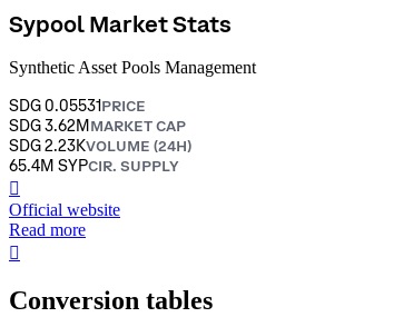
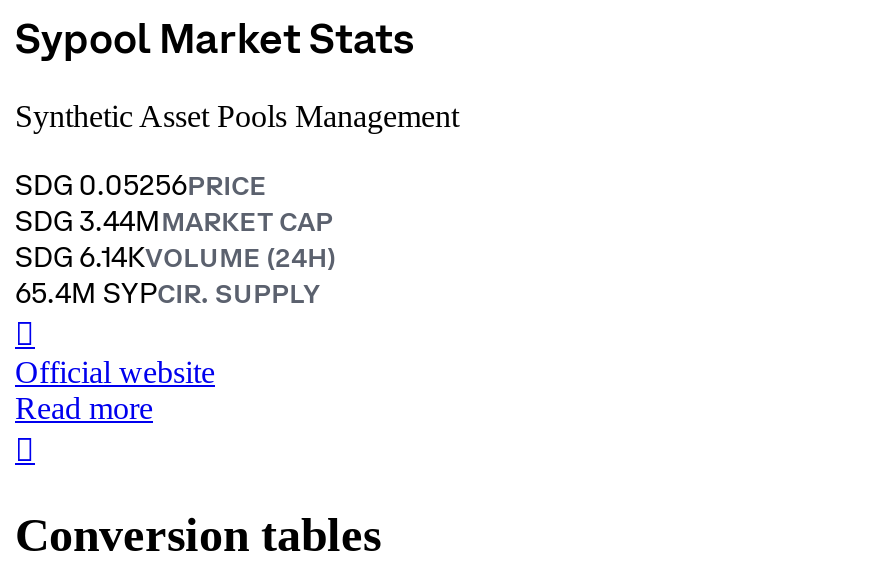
- SDG 0.05531PRICE
+ SDG 0.05256PRICE

- SDG 3.62MMARKET CAP
+ SDG 3.44MMARKET CAP

- SDG 2.23KVOLUME (24H)
+ SDG 6.14KVOLUME (24H)
